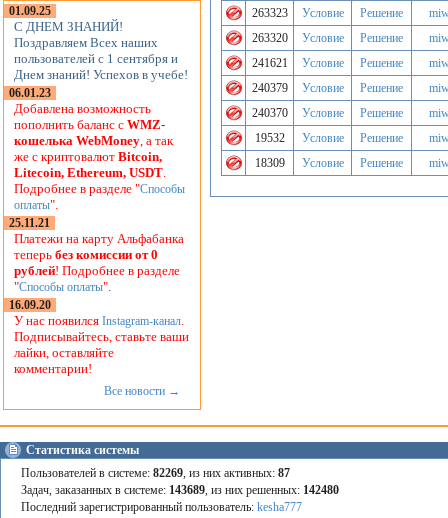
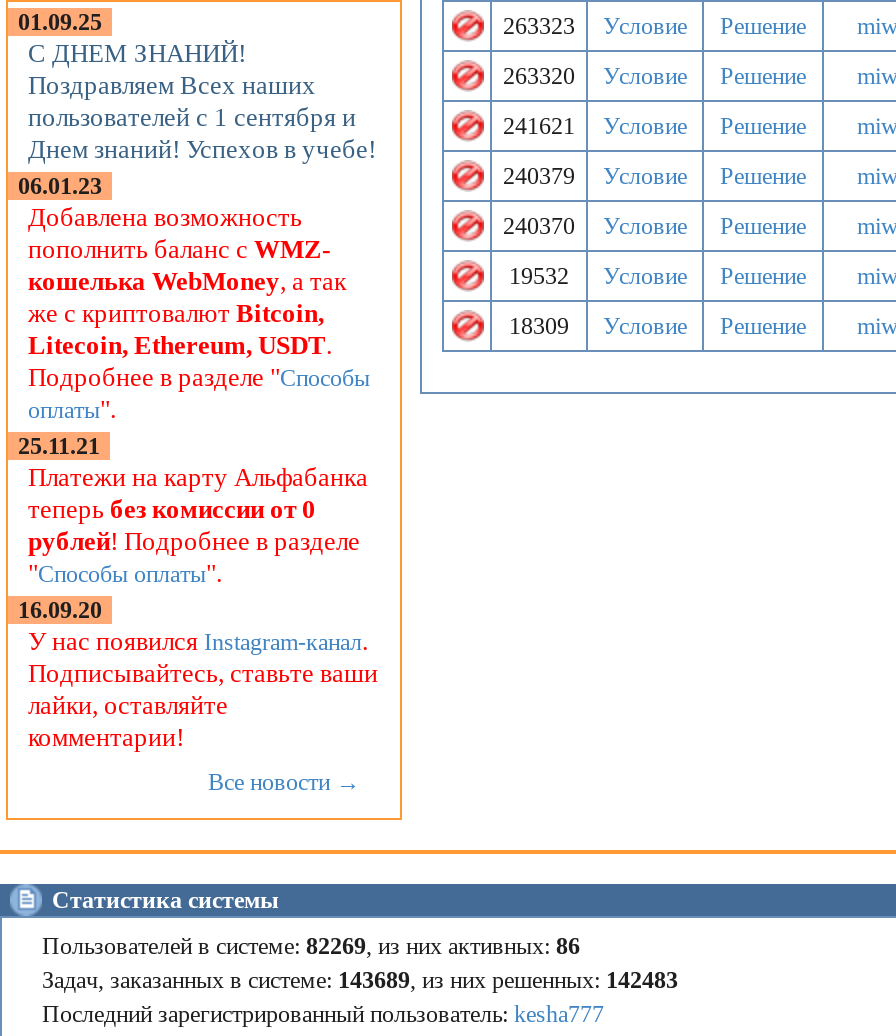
- Пользователей в системе: 82269, из них активных: 87
+ Пользователей в системе: 82269, из них активных: 86

- Задач, заказанных в системе: 143689, из них решенных: 142480
+ Задач, заказанных в системе: 143689, из них решенных: 142483
